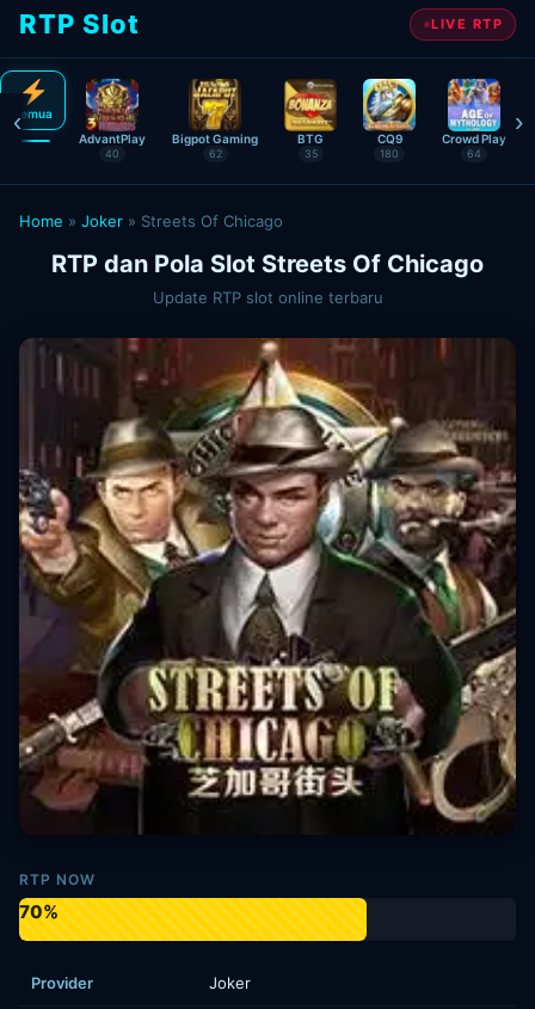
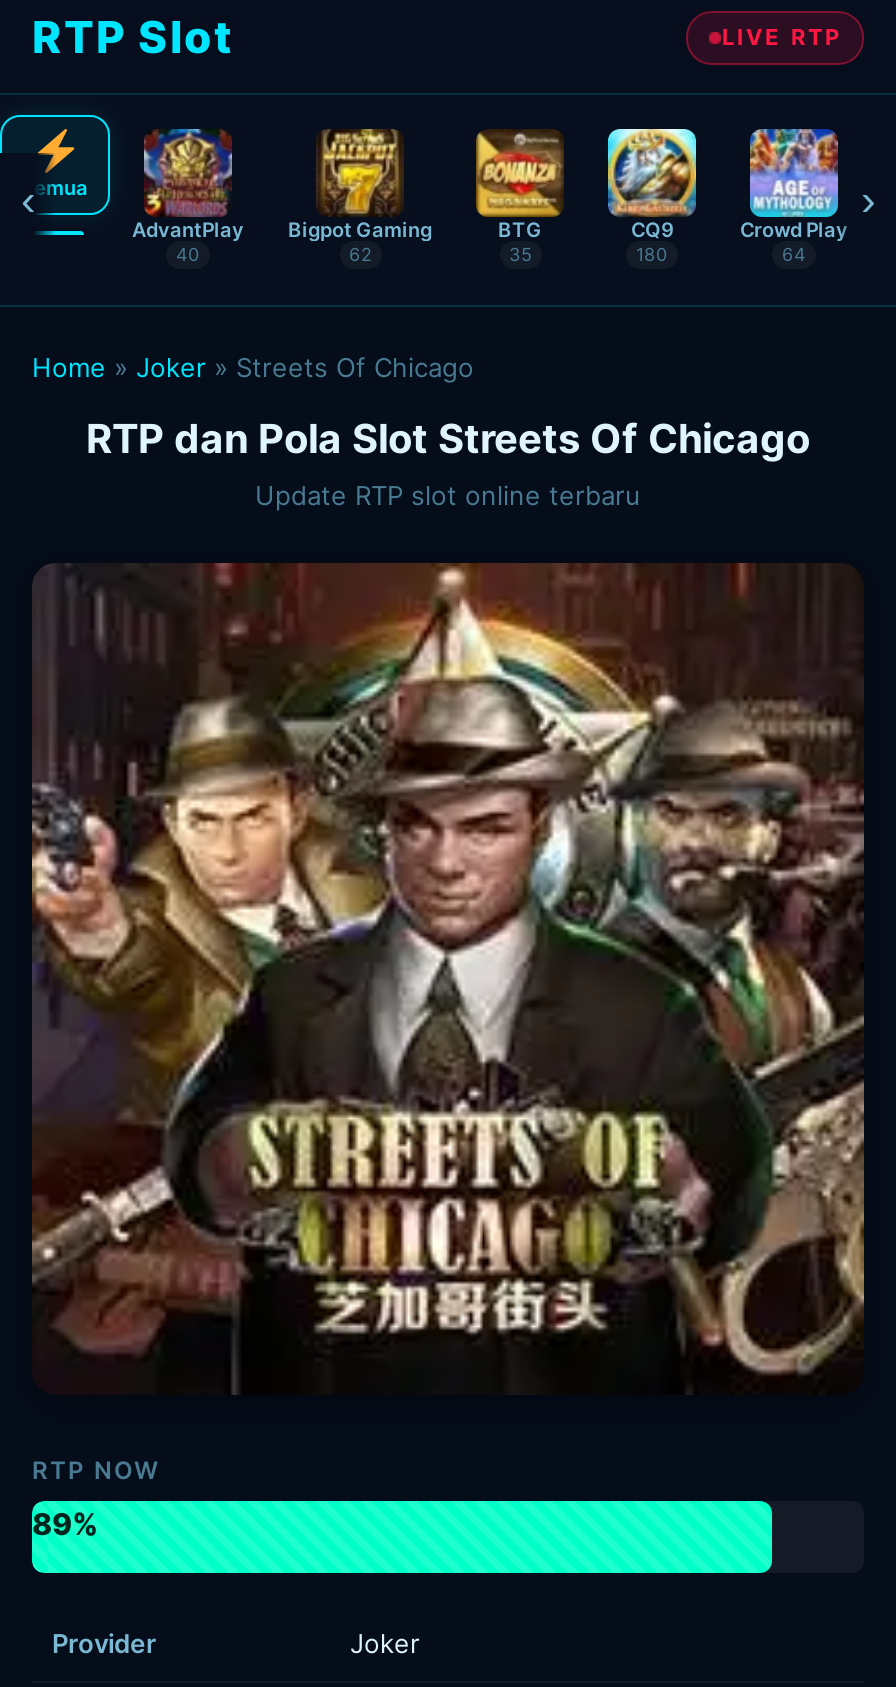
- 70%
+ 89%
